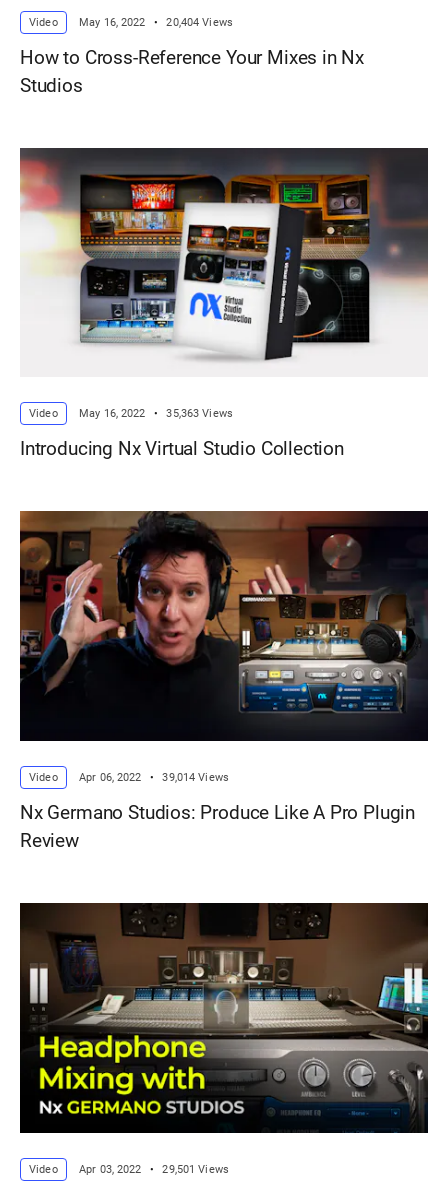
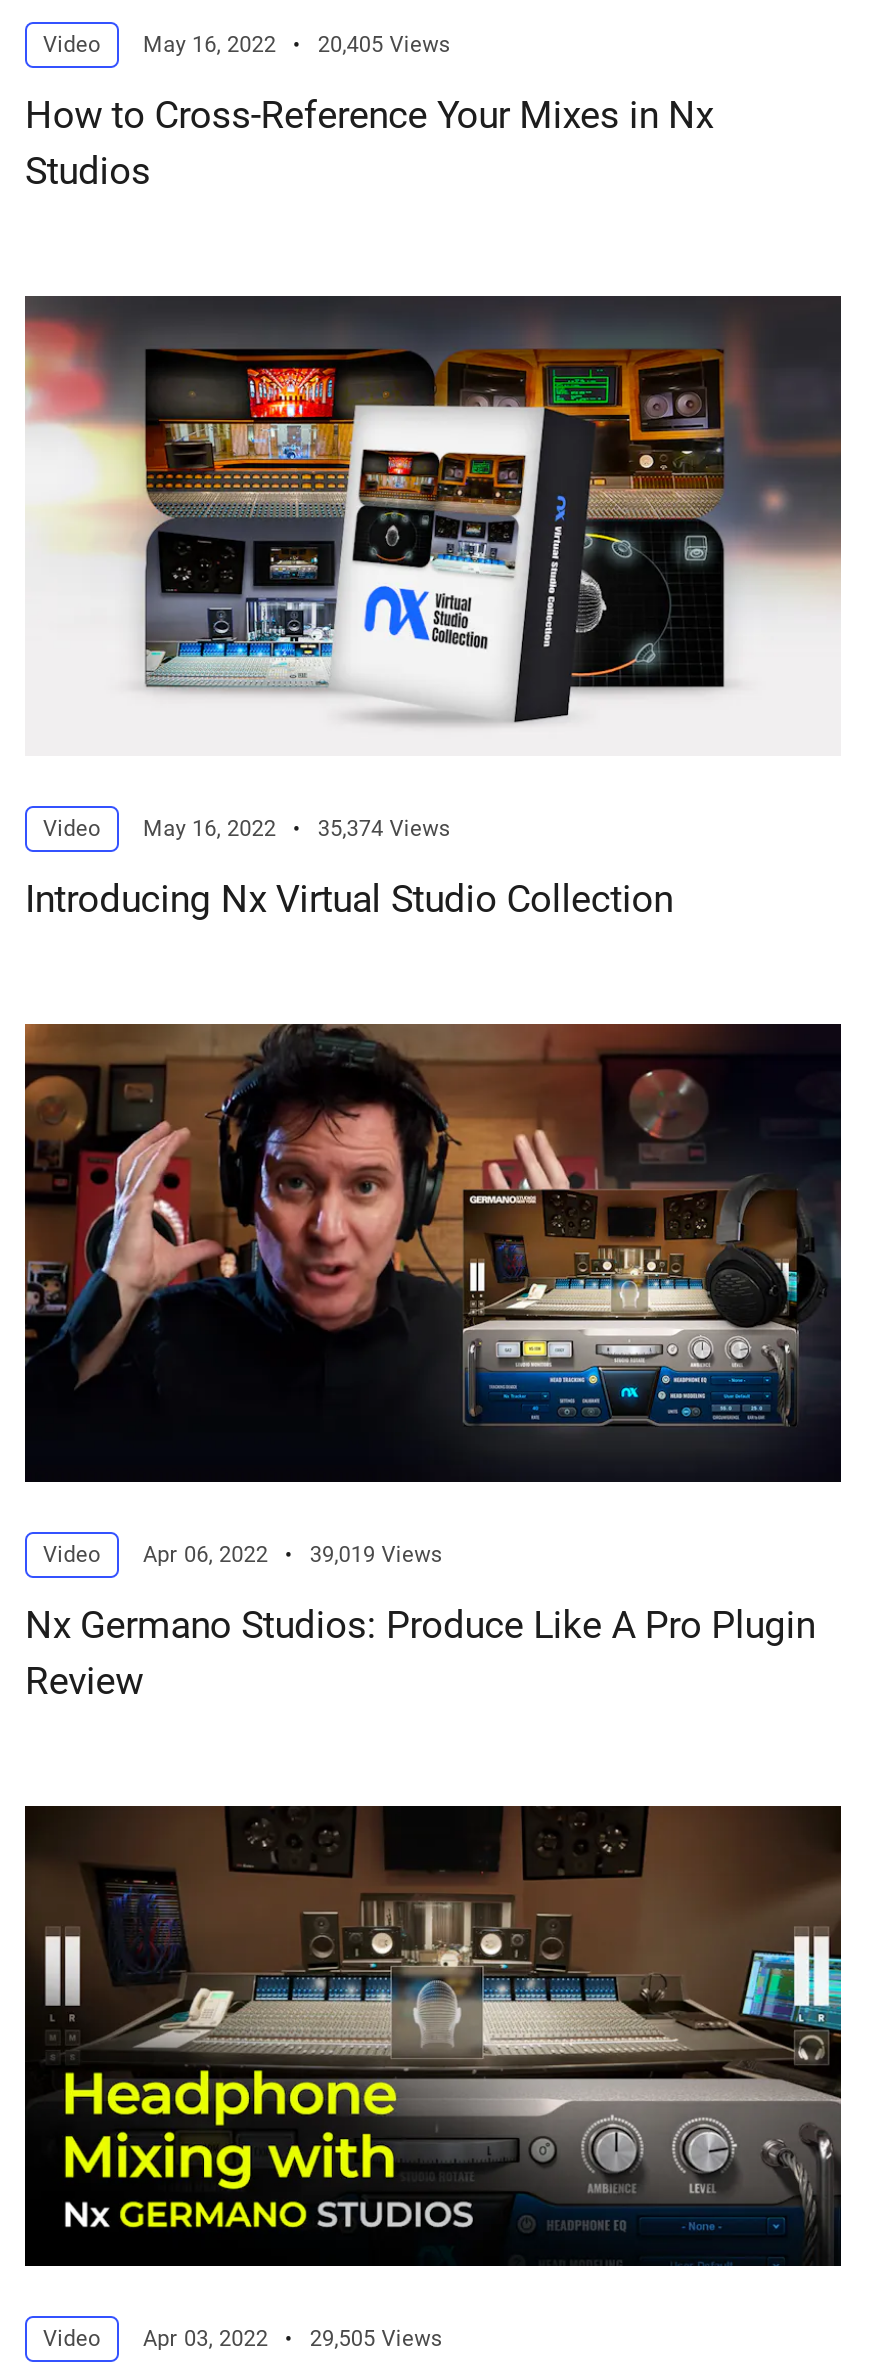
- 20,404 Views
+ 20,405 Views

- 35,363 Views
+ 35,374 Views

- 39,014 Views
+ 39,019 Views

- 29,501 Views
+ 29,505 Views
